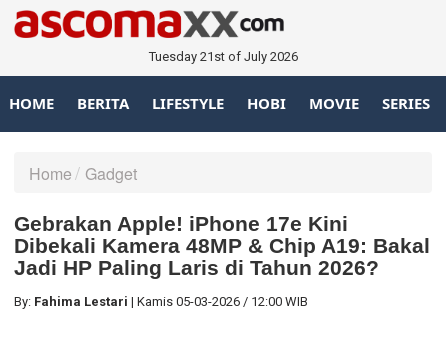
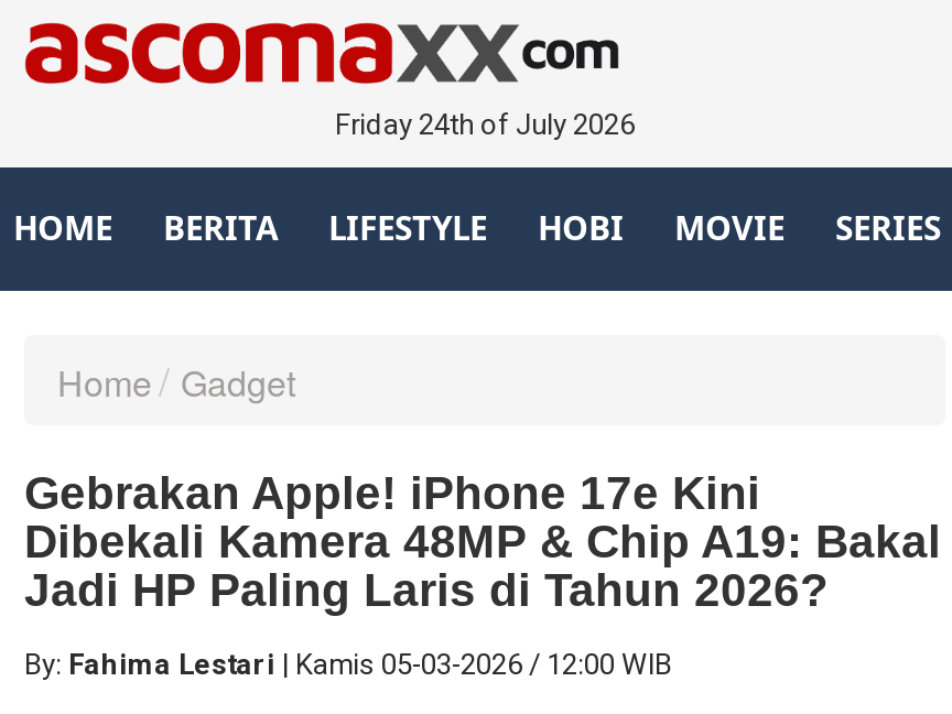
- Tuesday 21st of July 2026
+ Friday 24th of July 2026
